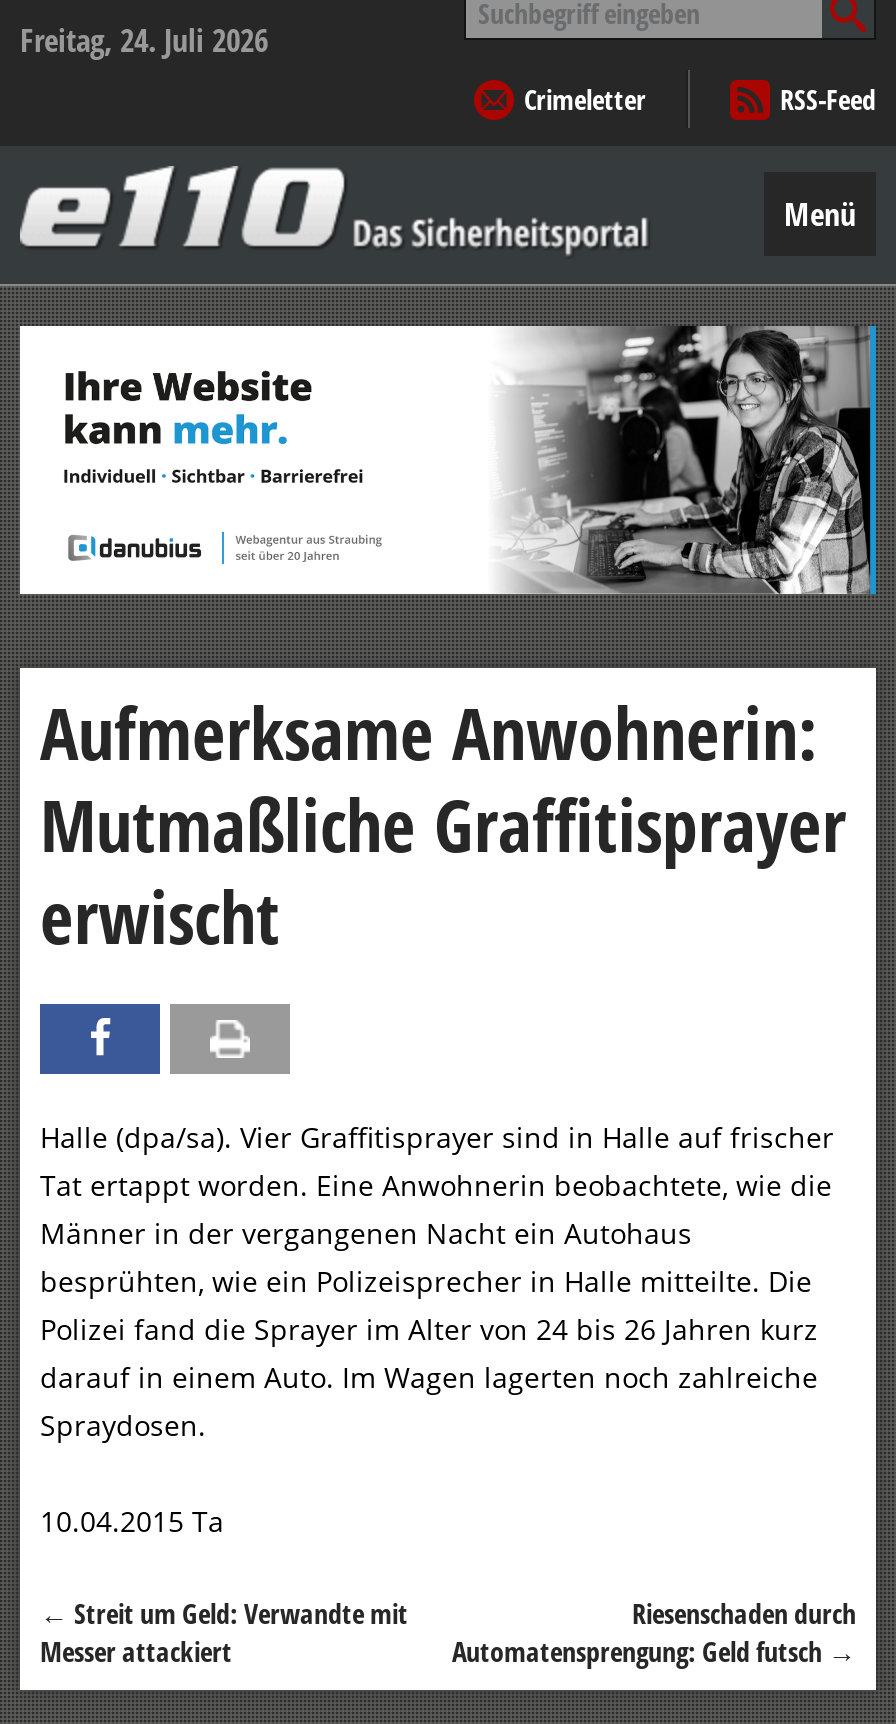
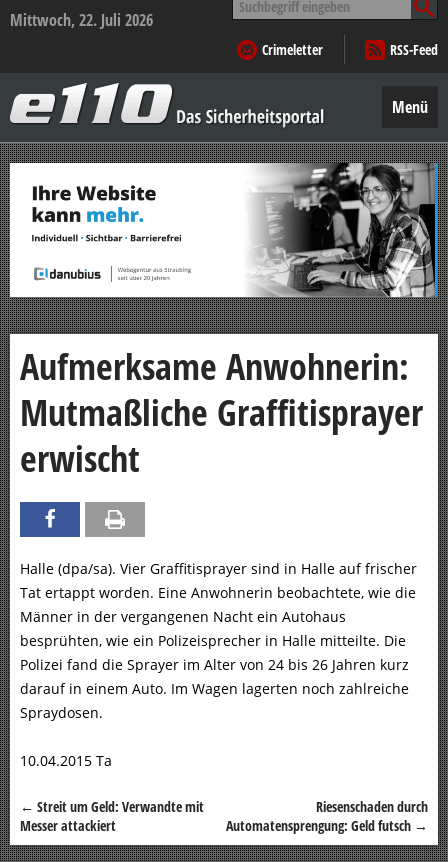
- Freitag, 24. Juli 2026
+ Mittwoch, 22. Juli 2026
